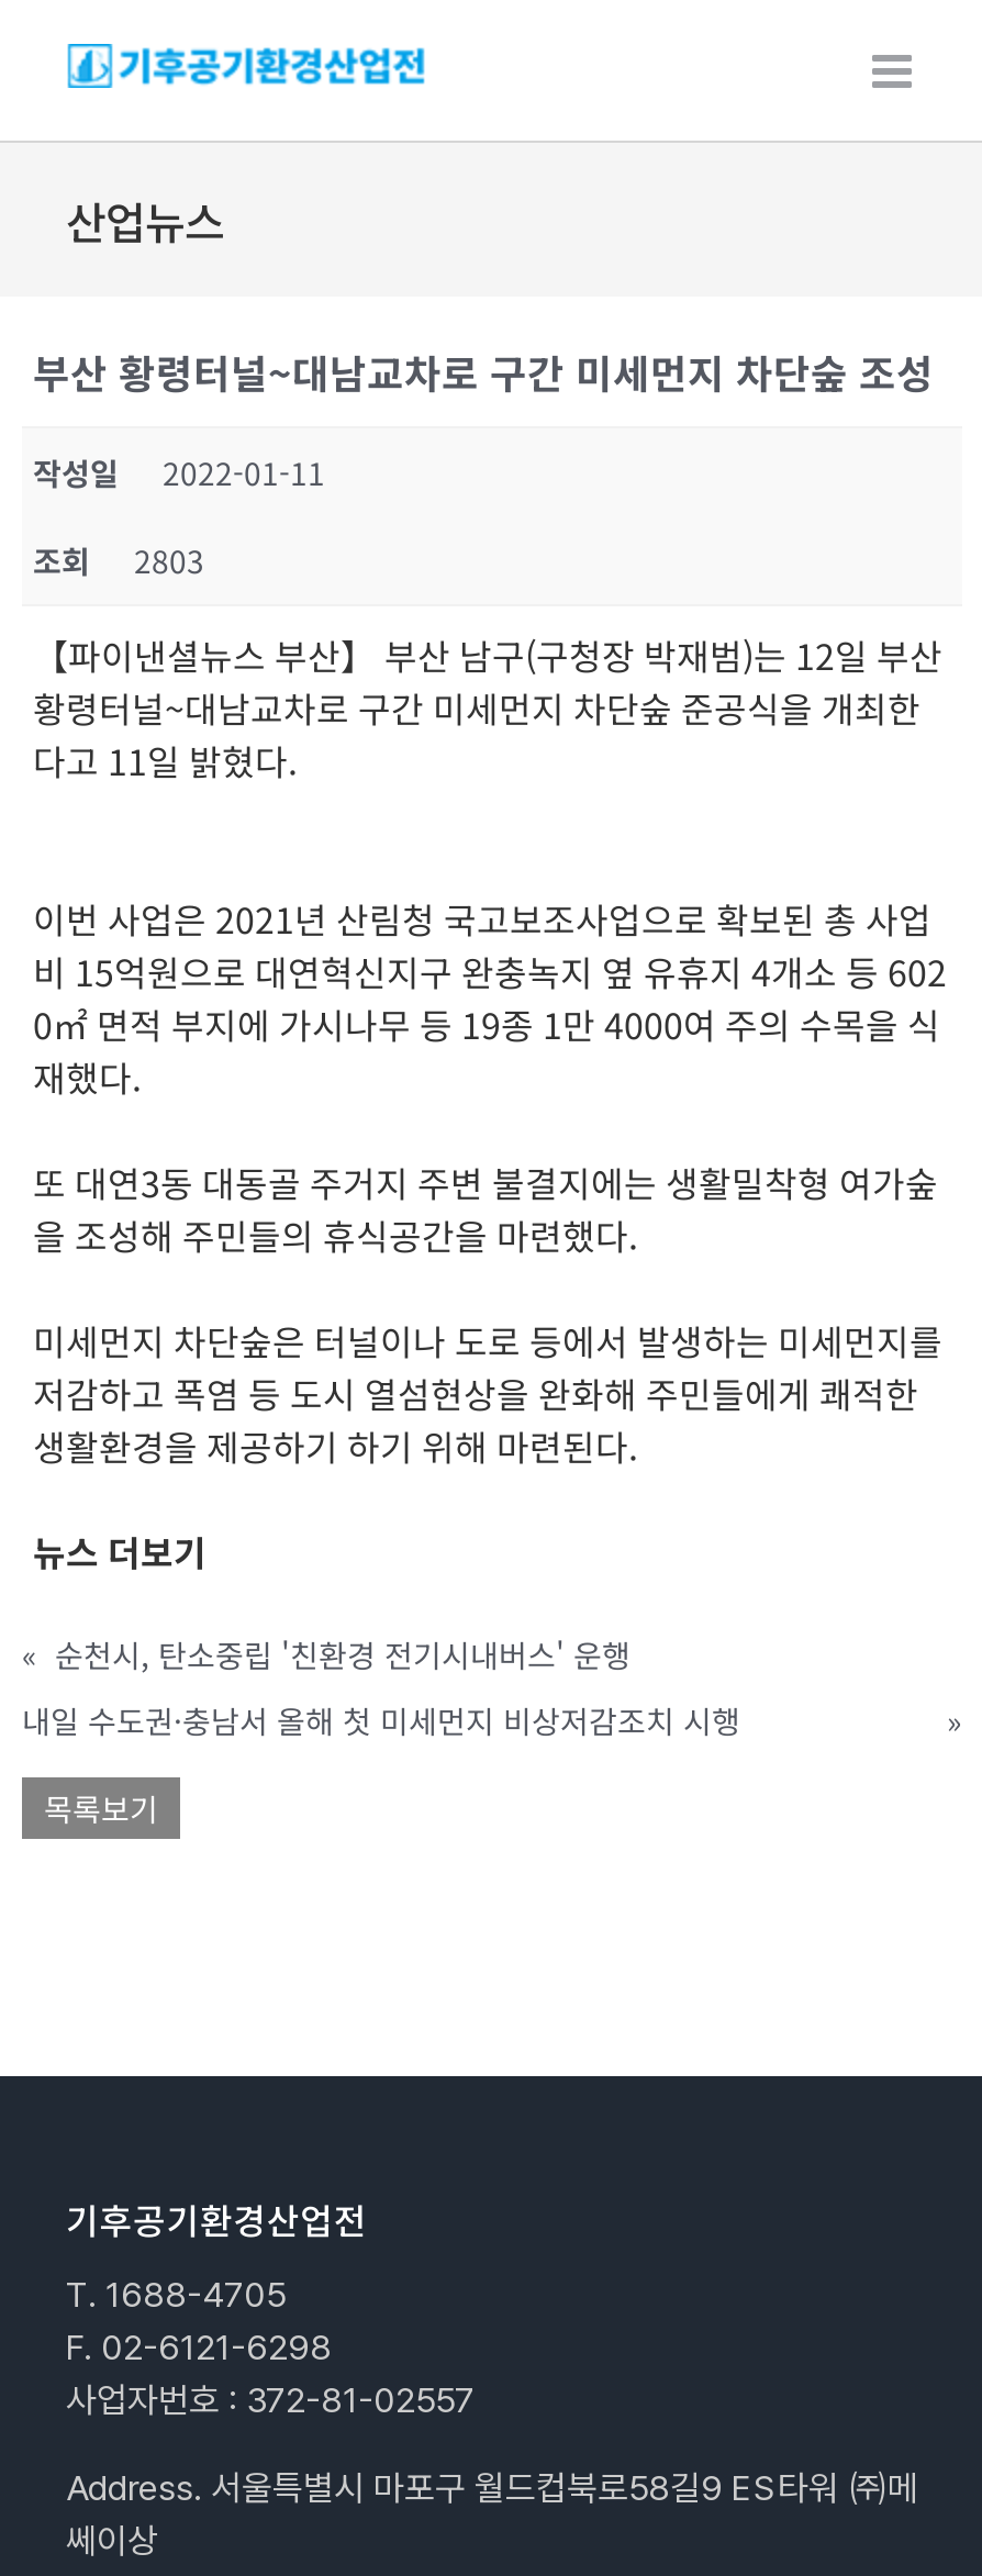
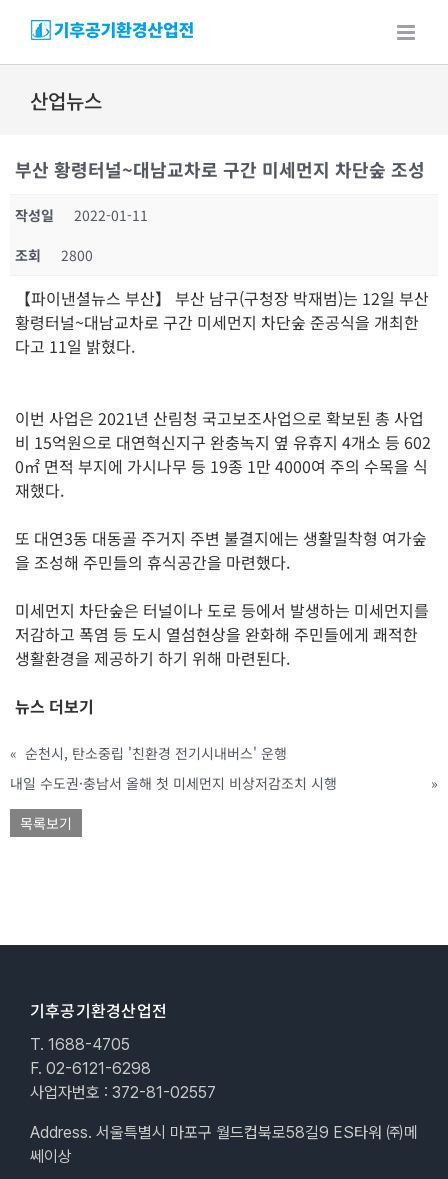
- 조회 2803
+ 조회 2800
